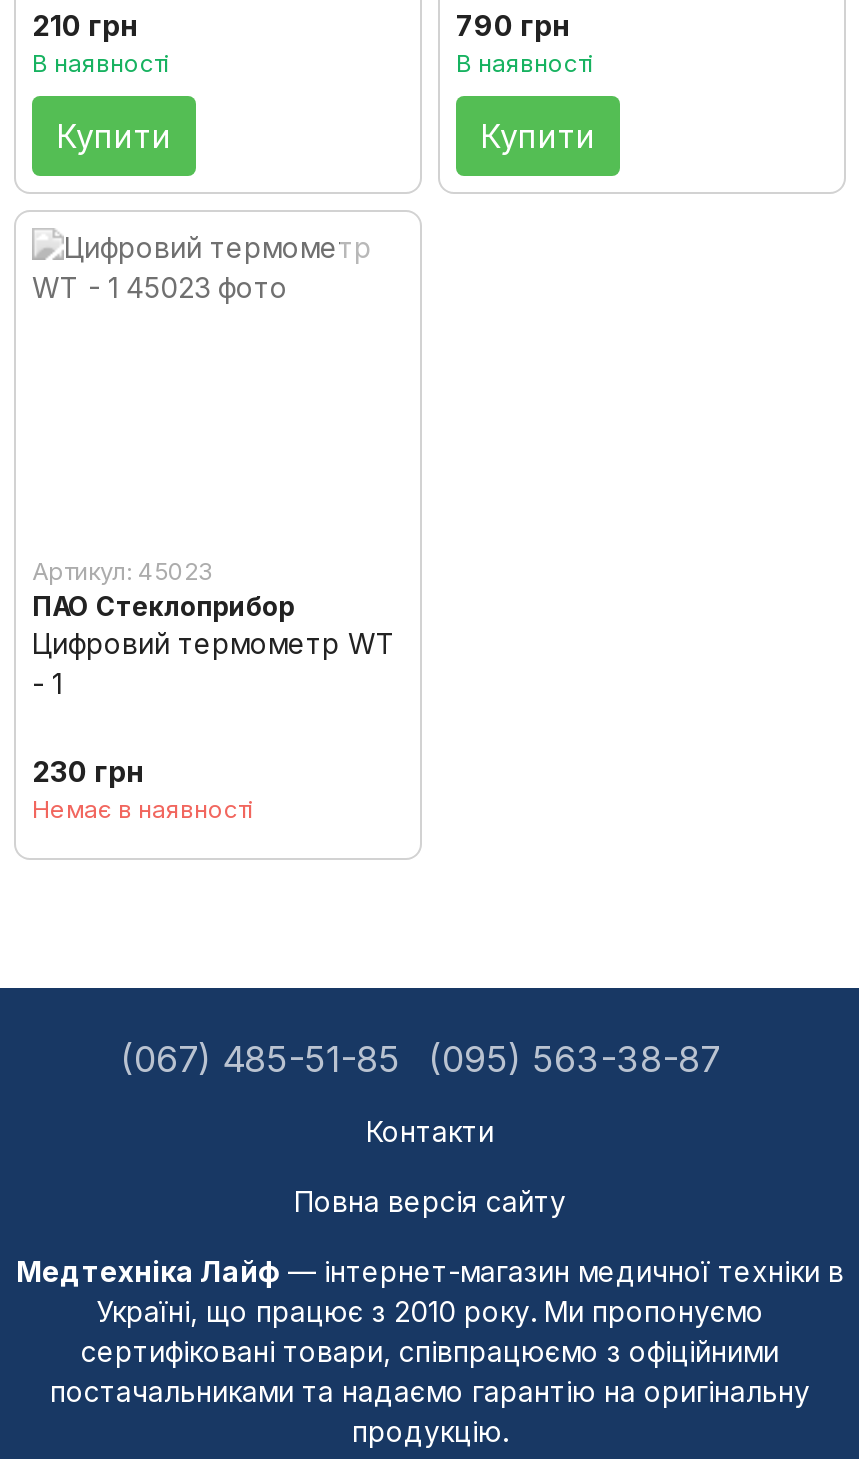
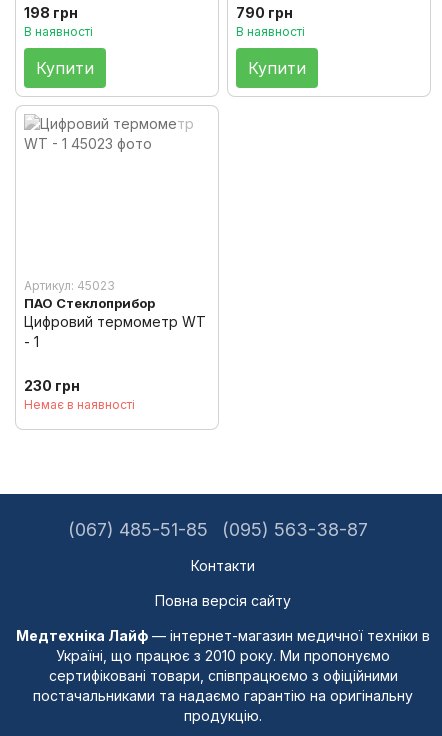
- 210 грн
+ 198 грн
